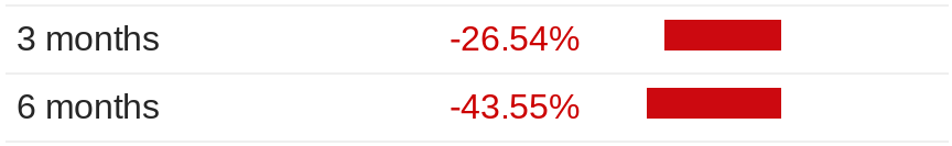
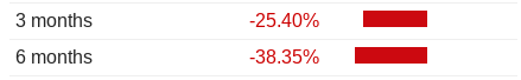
- -26.54%
+ -25.40%

- -43.55%
+ -38.35%
